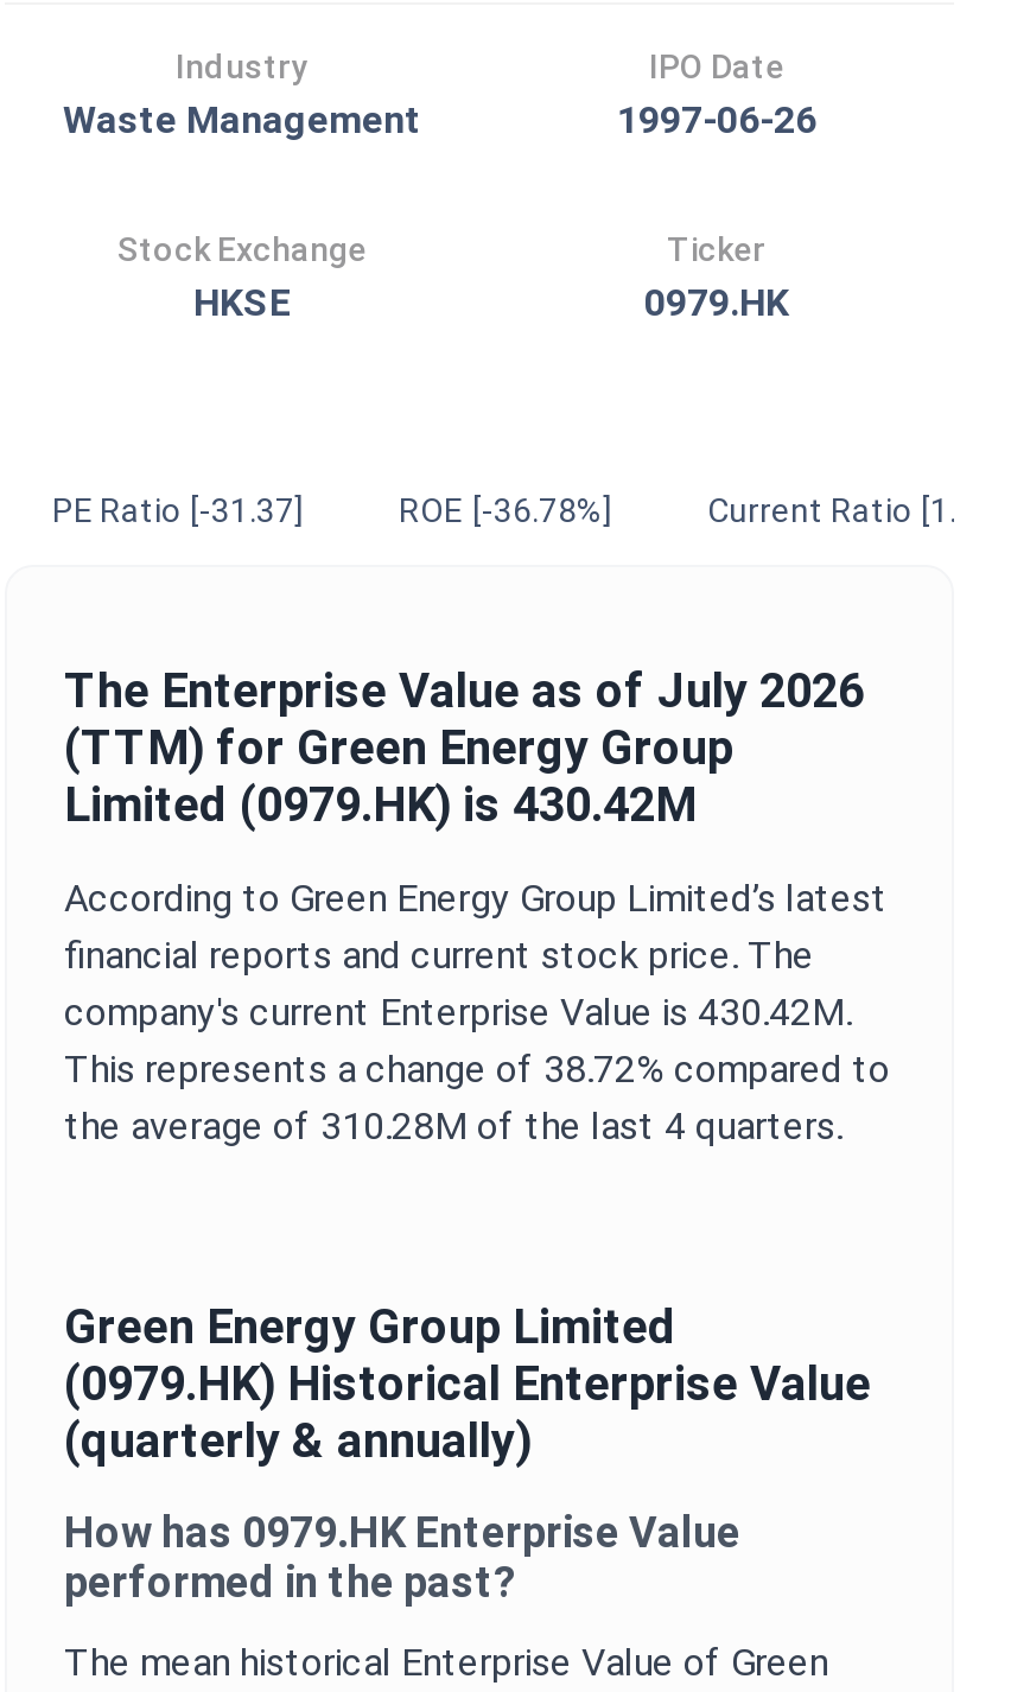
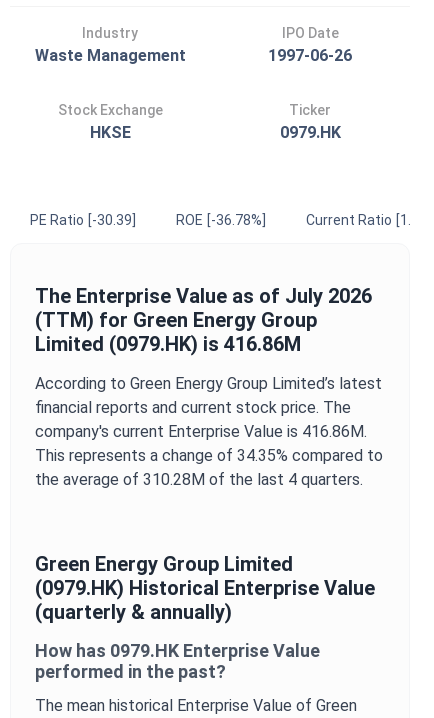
- PE Ratio [-31.37]
+ PE Ratio [-30.39]

- Limited (0979.HK) is 430.42M
+ Limited (0979.HK) is 416.86M

- company's current Enterprise Value is 430.42M.
+ company's current Enterprise Value is 416.86M.

- This represents a change of 38.72% compared to
+ This represents a change of 34.35% compared to
